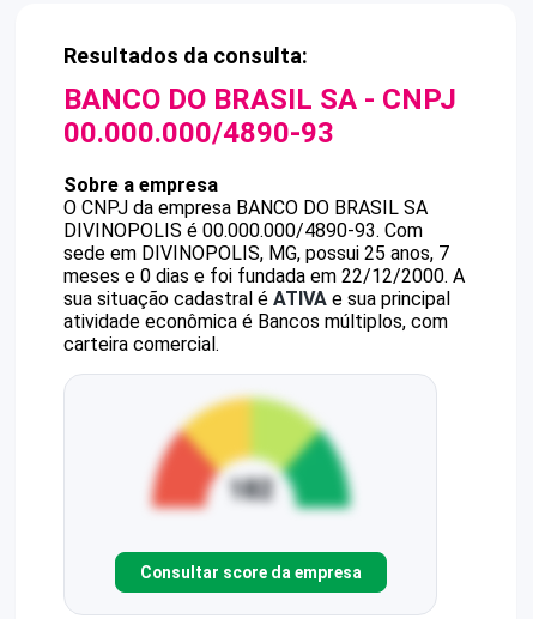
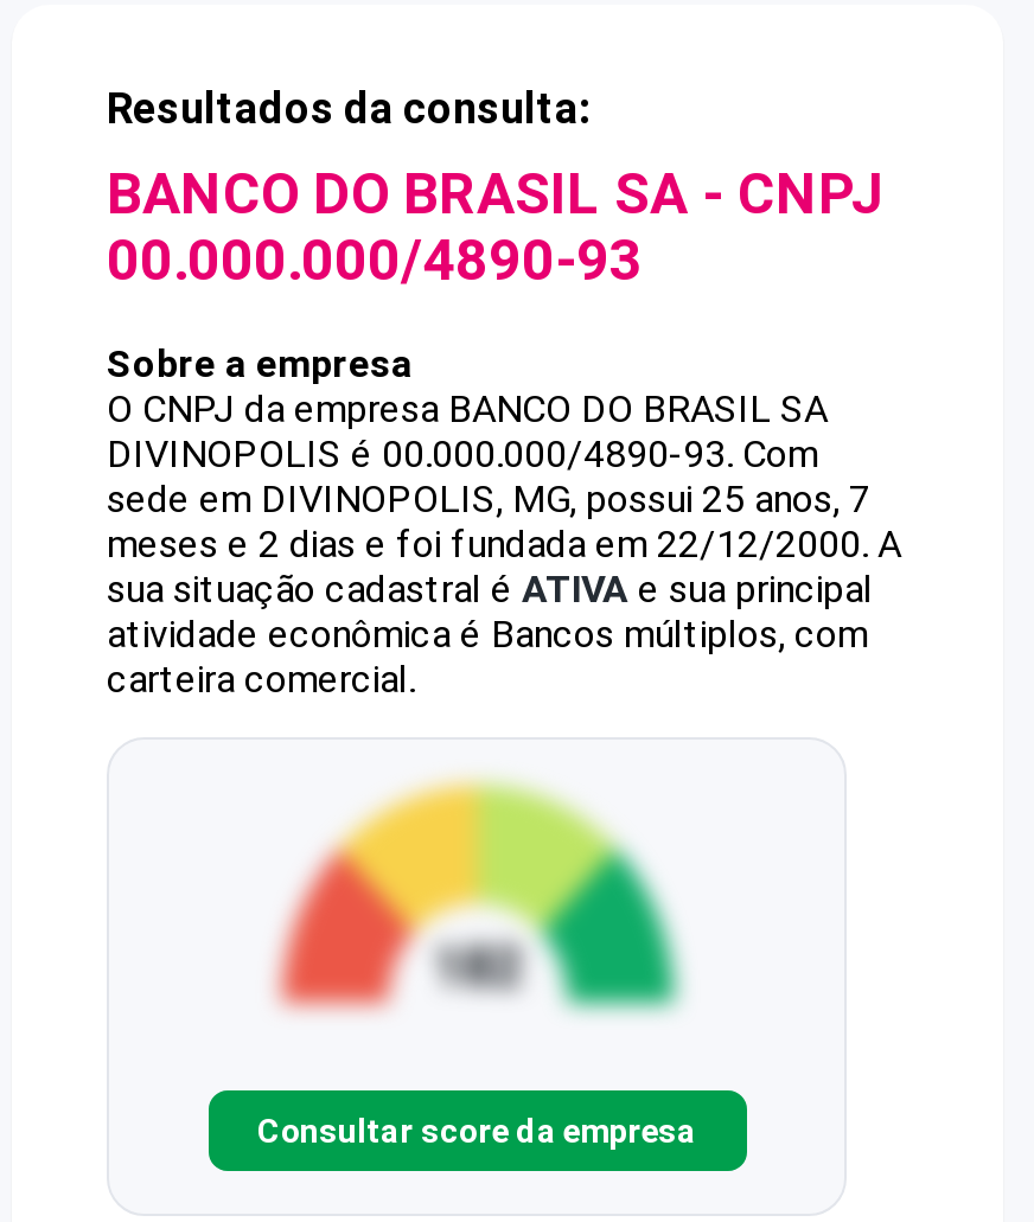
- meses e 0 dias e foi fundada em 22/12/2000. A
+ meses e 2 dias e foi fundada em 22/12/2000. A
